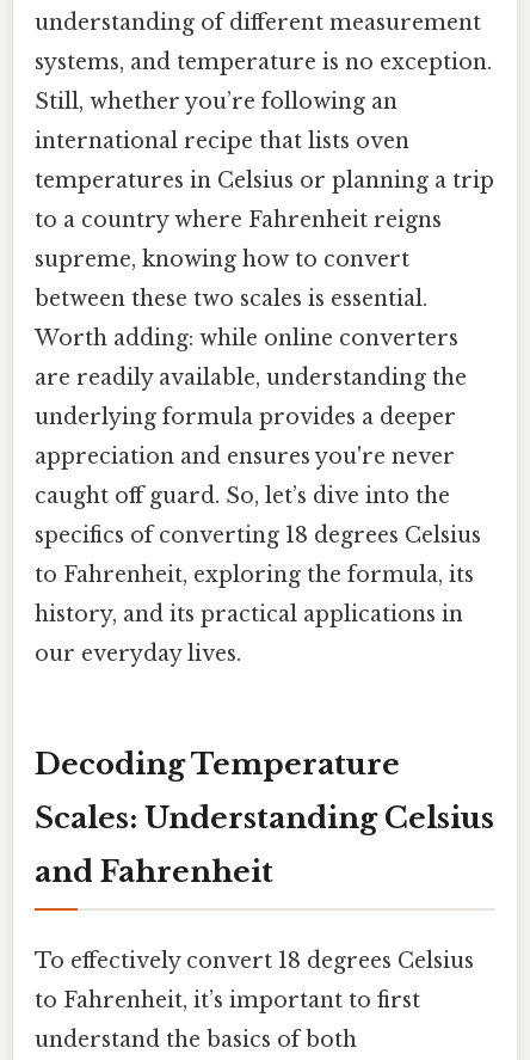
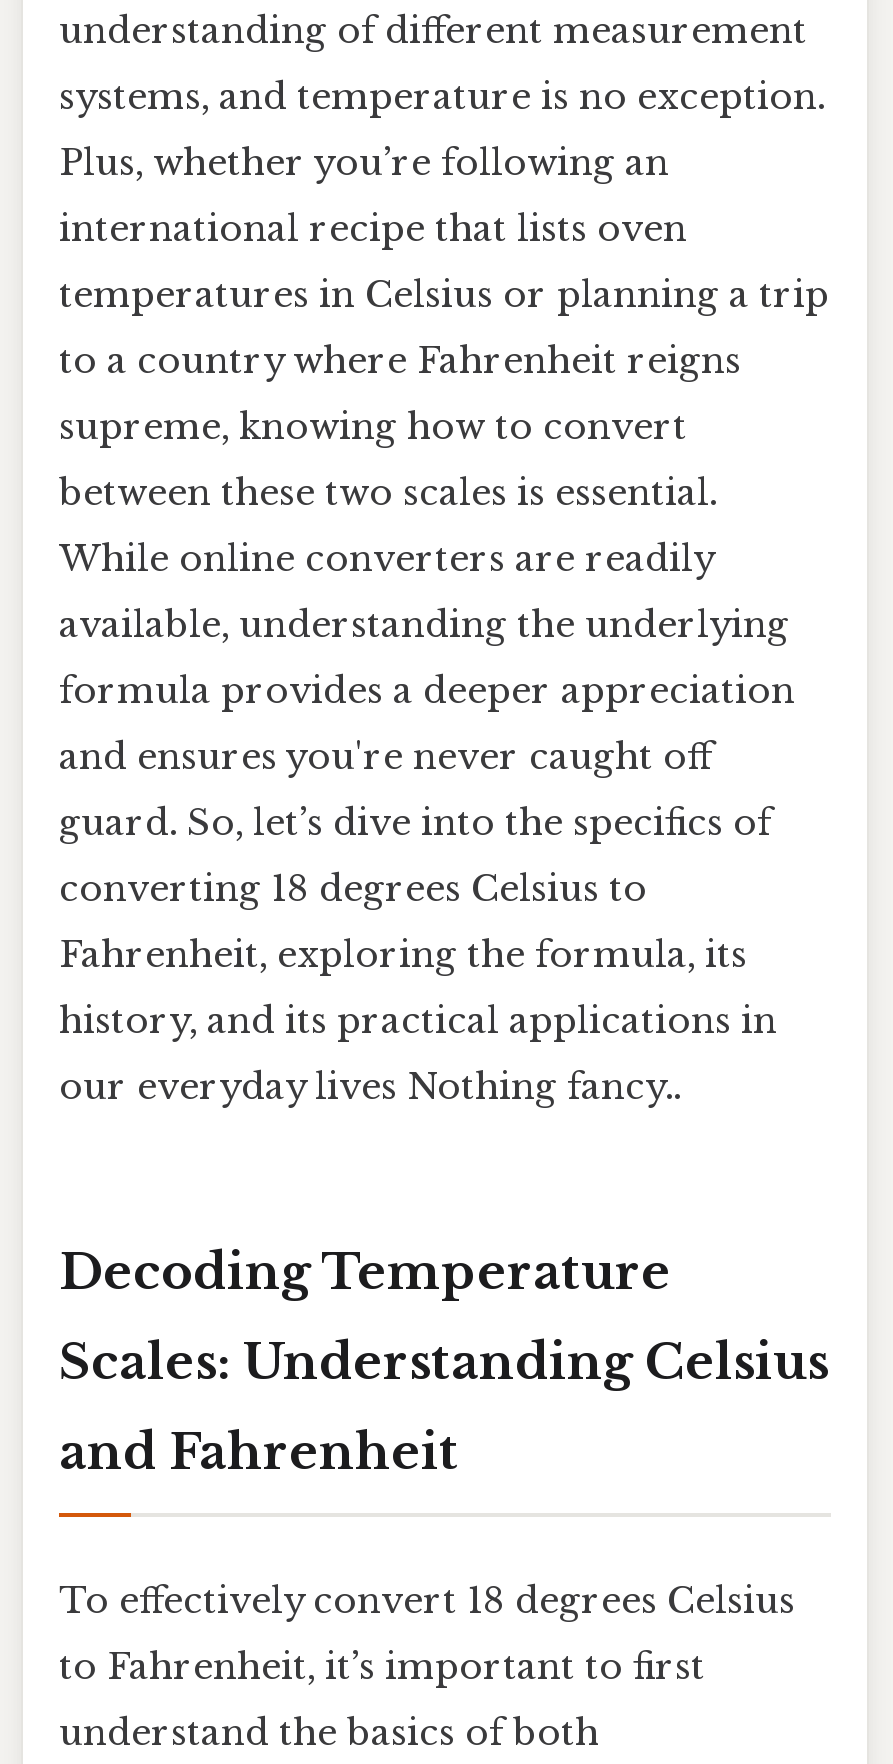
- Still, whether you’re following an
+ Plus, whether you’re following an

- Worth adding: while online converters
+ While online converters are readily

- are readily available, understanding the
+ available, understanding the underlying

- underlying formula provides a deeper
+ formula provides a deeper appreciation

- appreciation and ensures you're never
+ and ensures you're never caught off

- caught off guard. So, let’s dive into the
+ guard. So, let’s dive into the specifics of

- specifics of converting 18 degrees Celsius
+ converting 18 degrees Celsius to

- to Fahrenheit, exploring the formula, its
+ Fahrenheit, exploring the formula, its

- our everyday lives.
+ our everyday lives Nothing fancy..
